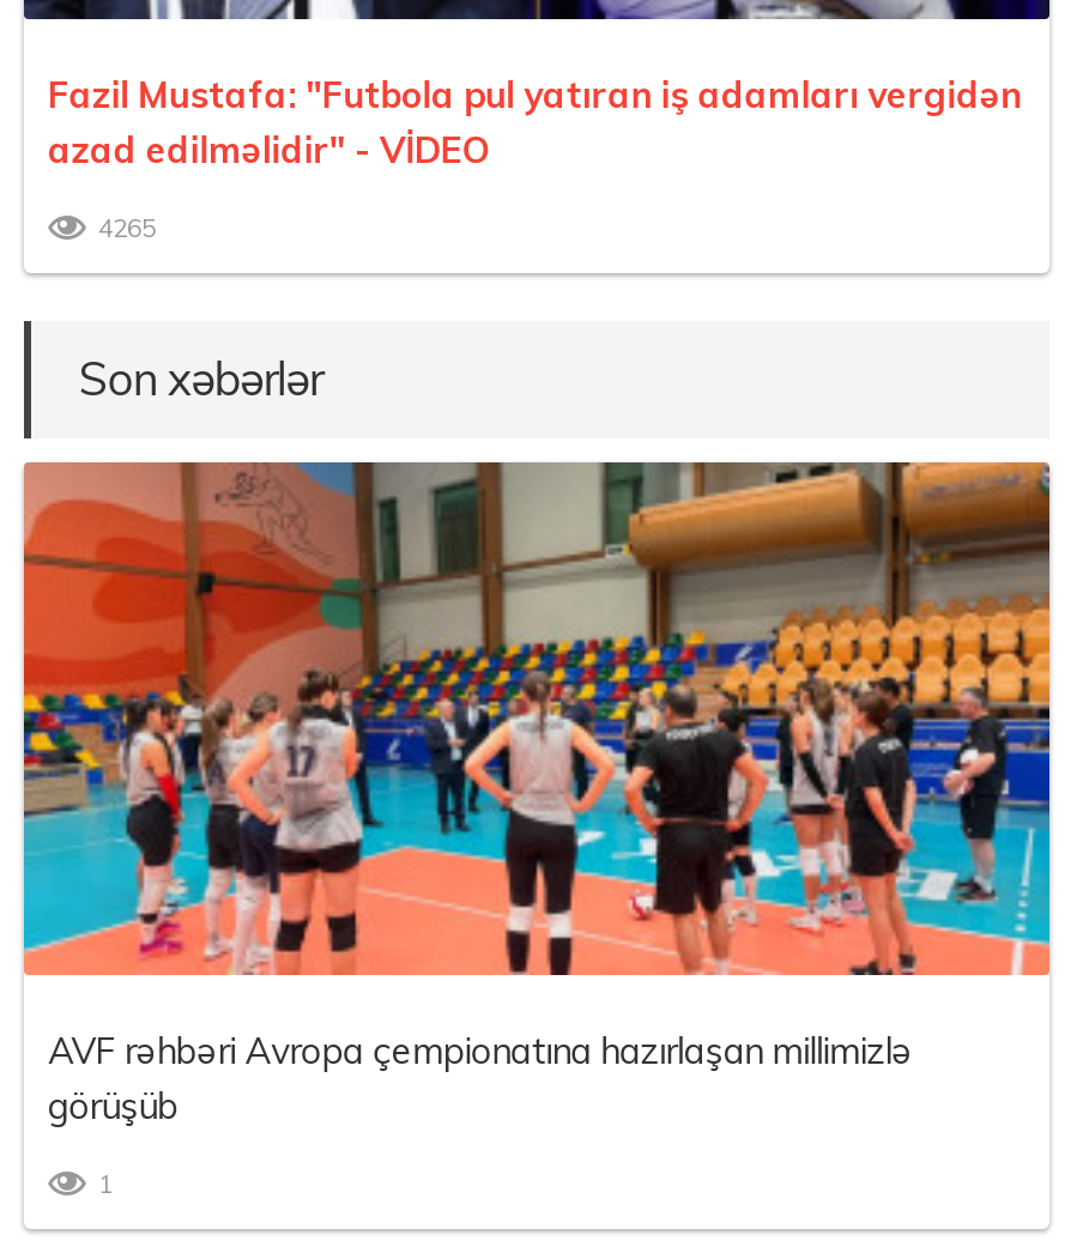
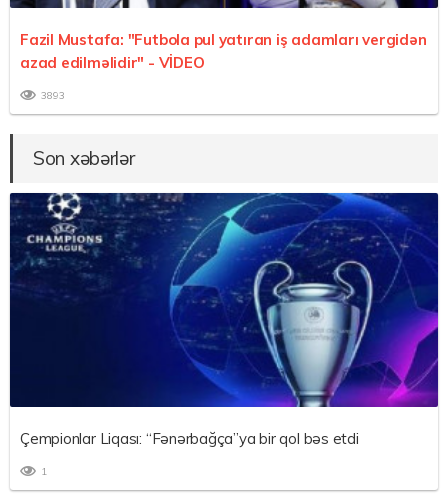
- 4265
+ 3893

- [image]
- AVF rəhbəri Avropa çempionatına hazırlaşan millimizlə
- görüşüb
+ [image]
+ Çempionlar Liqası: “Fənərbağça”ya bir qol bəs etdi
